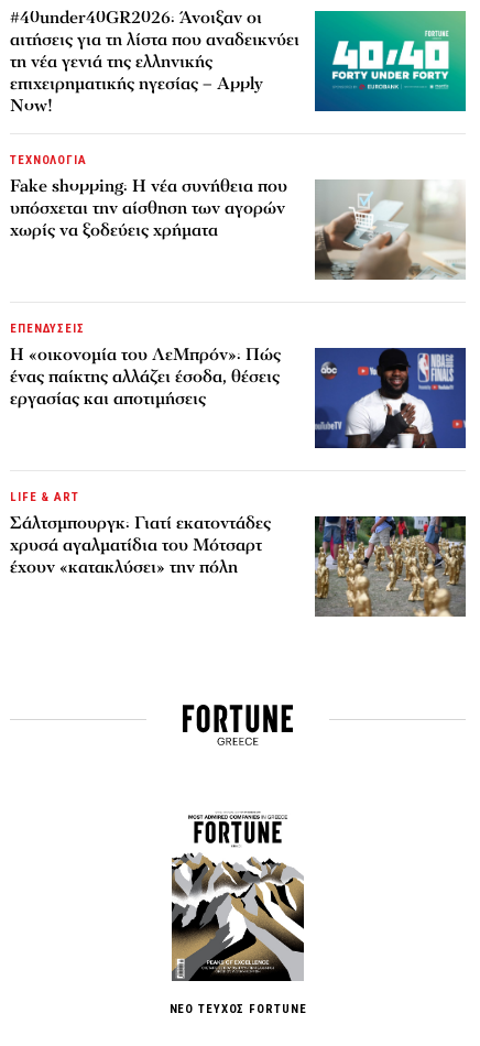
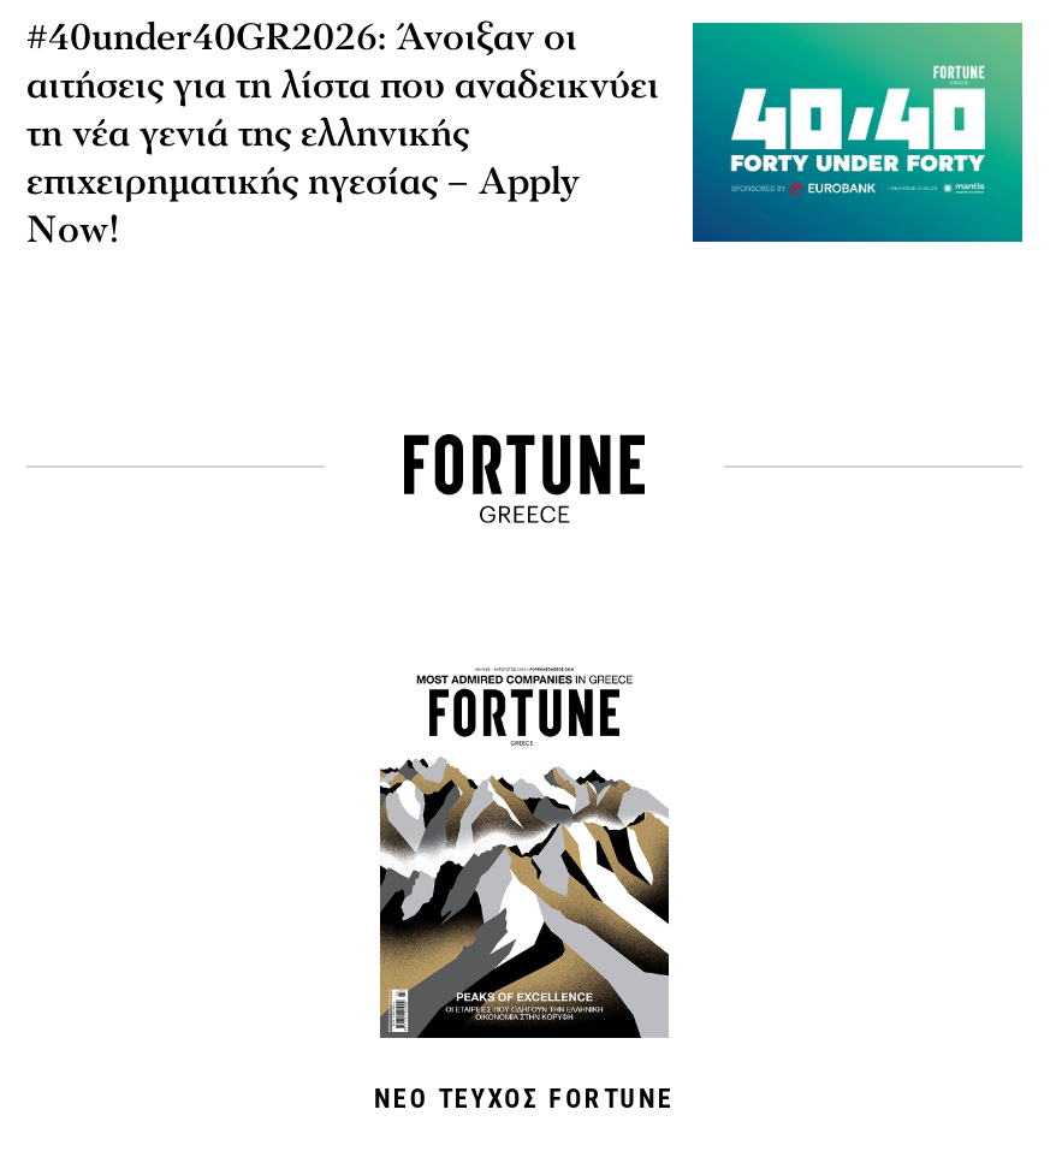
- [image]
- ΤΕΧΝΟΛΟΓΙΑ
- Fake shopping: Η νέα συνήθεια που
- υπόσχεται την αίσθηση των αγορών
- χωρίς να ξοδεύεις χρήματα

- [image]
- ΕΠΕΝΔΥΣΕΙΣ
- Η «οικονομία του ΛεΜπρόν»: Πώς
- ένας παίκτης αλλάζει έσοδα, θέσεις
- εργασίας και αποτιμήσεις

- [image]
- LIFE & ART
- Σάλτσμπουργκ: Γιατί εκατοντάδες
- χρυσά αγαλματίδια του Μότσαρτ
- έχουν «κατακλύσει» την πόλη
